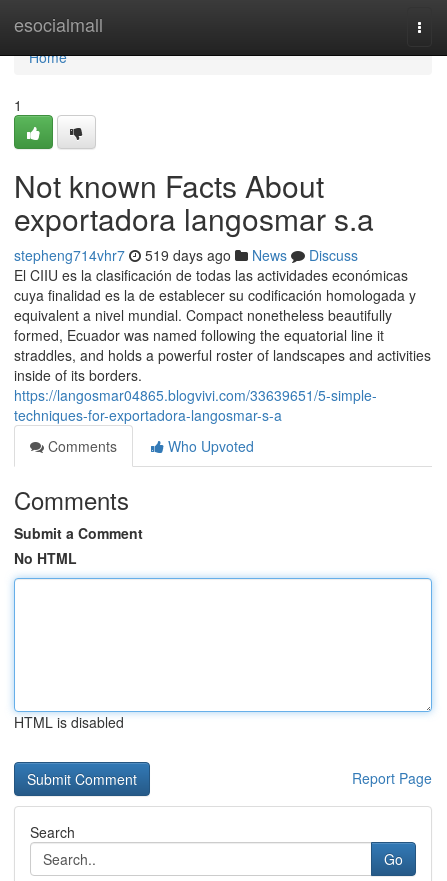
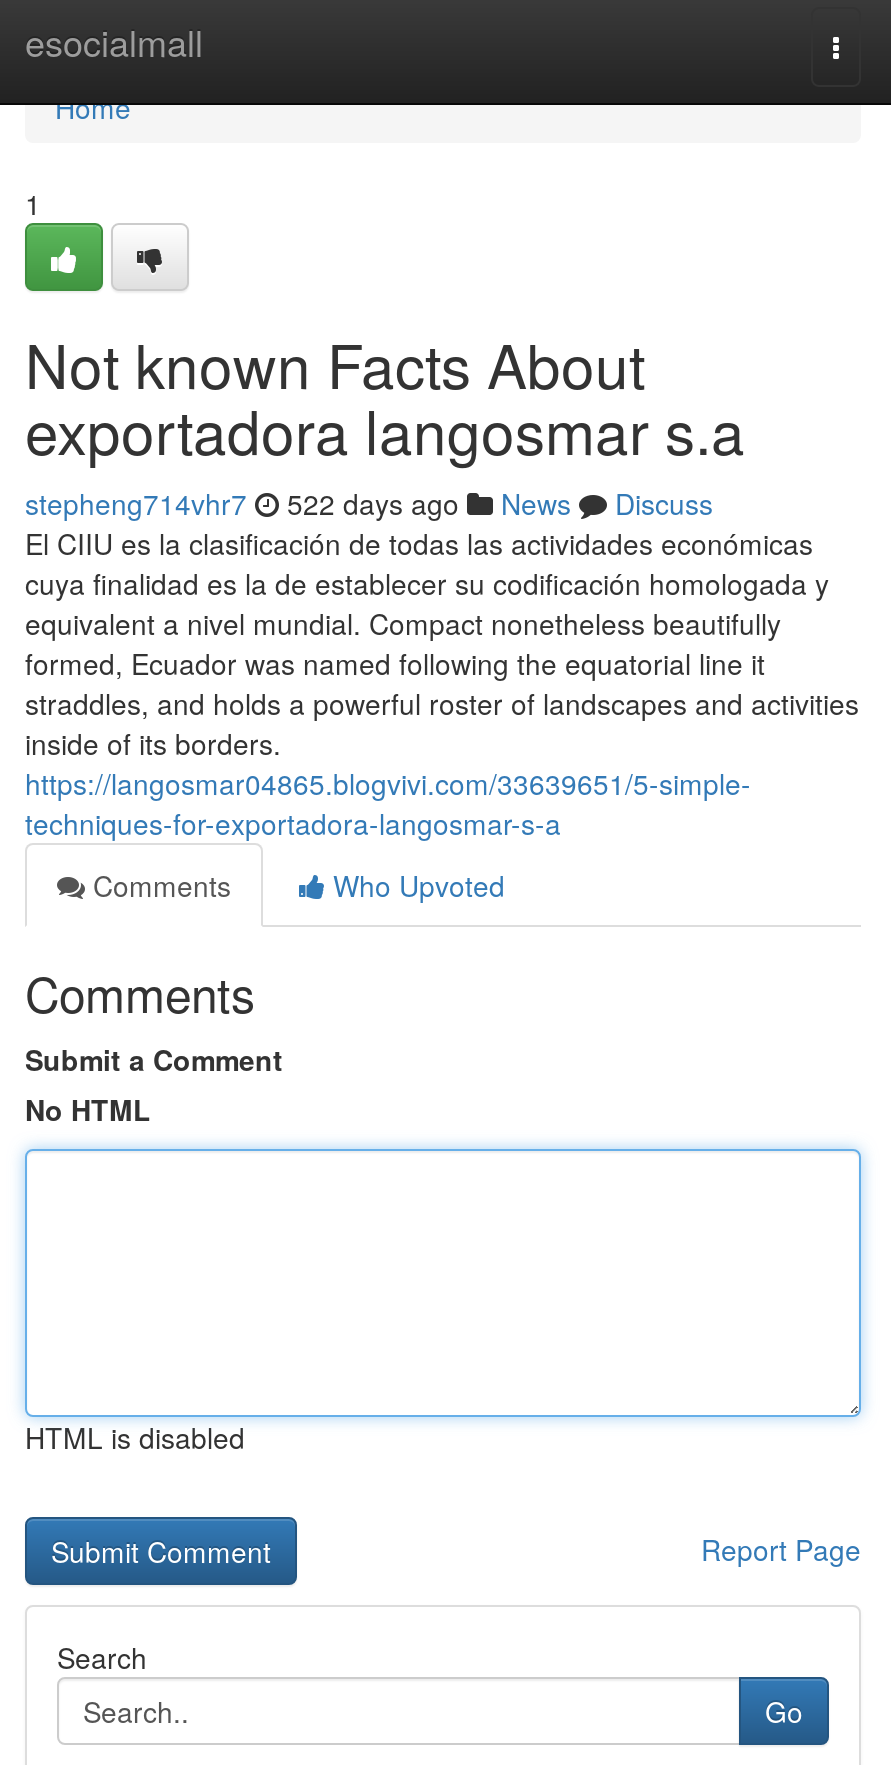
- stepheng714vhr7 519 days ago News Discuss
+ stepheng714vhr7 522 days ago News Discuss
